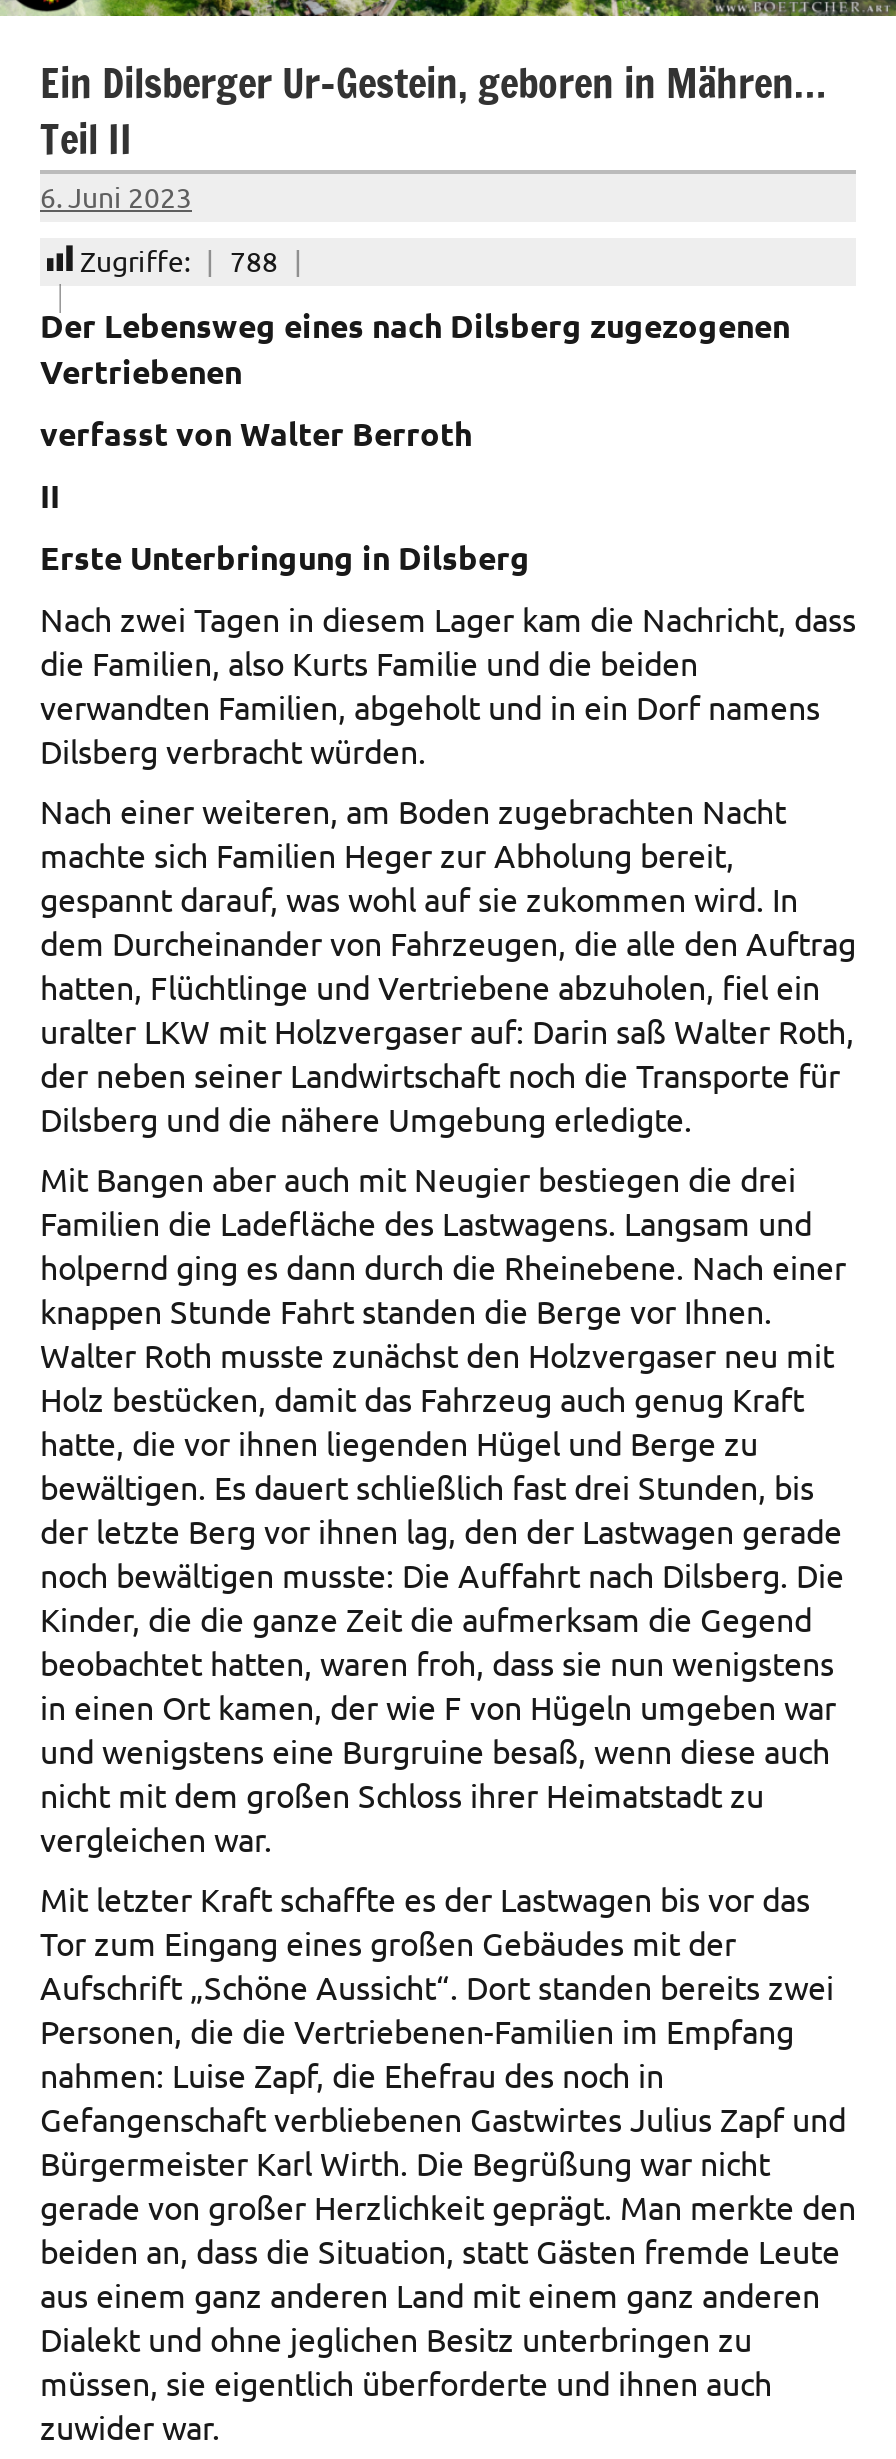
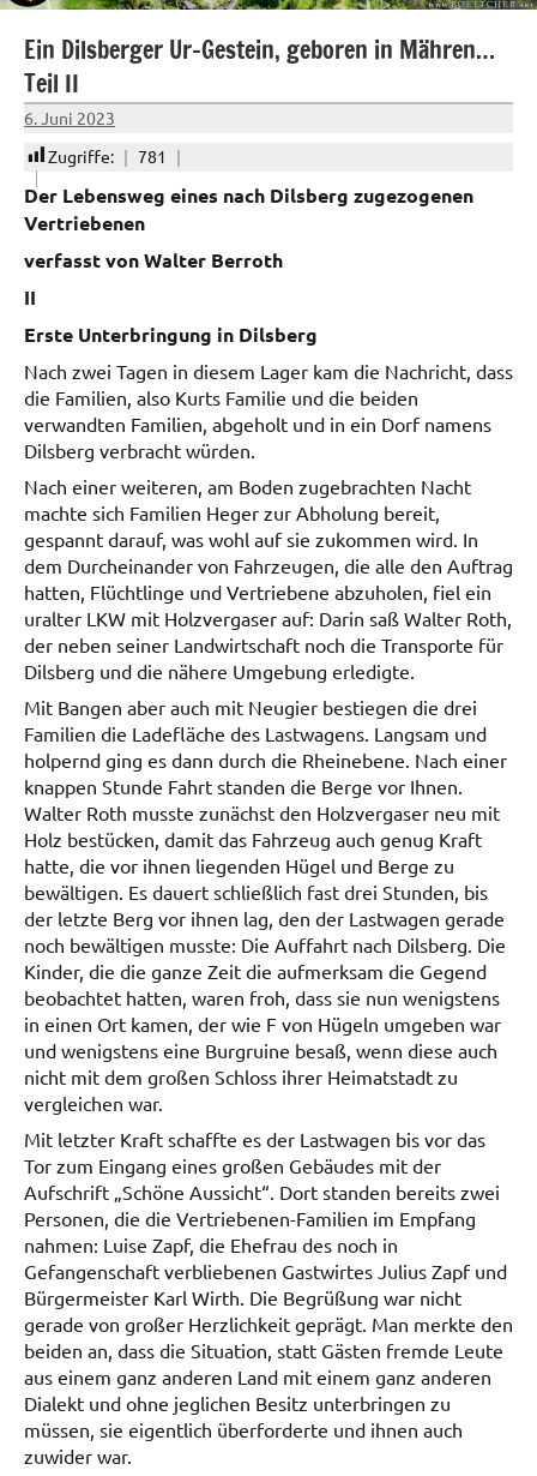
- 788
+ 781
